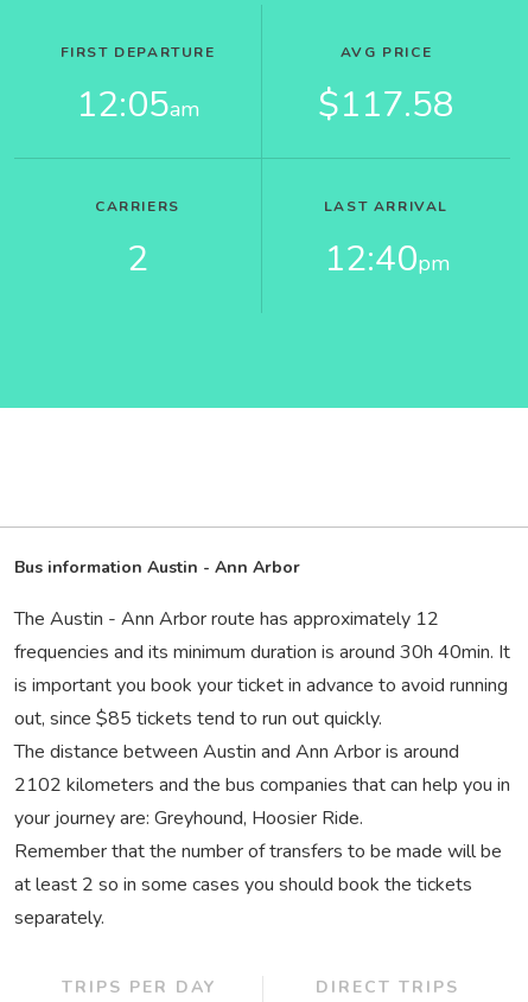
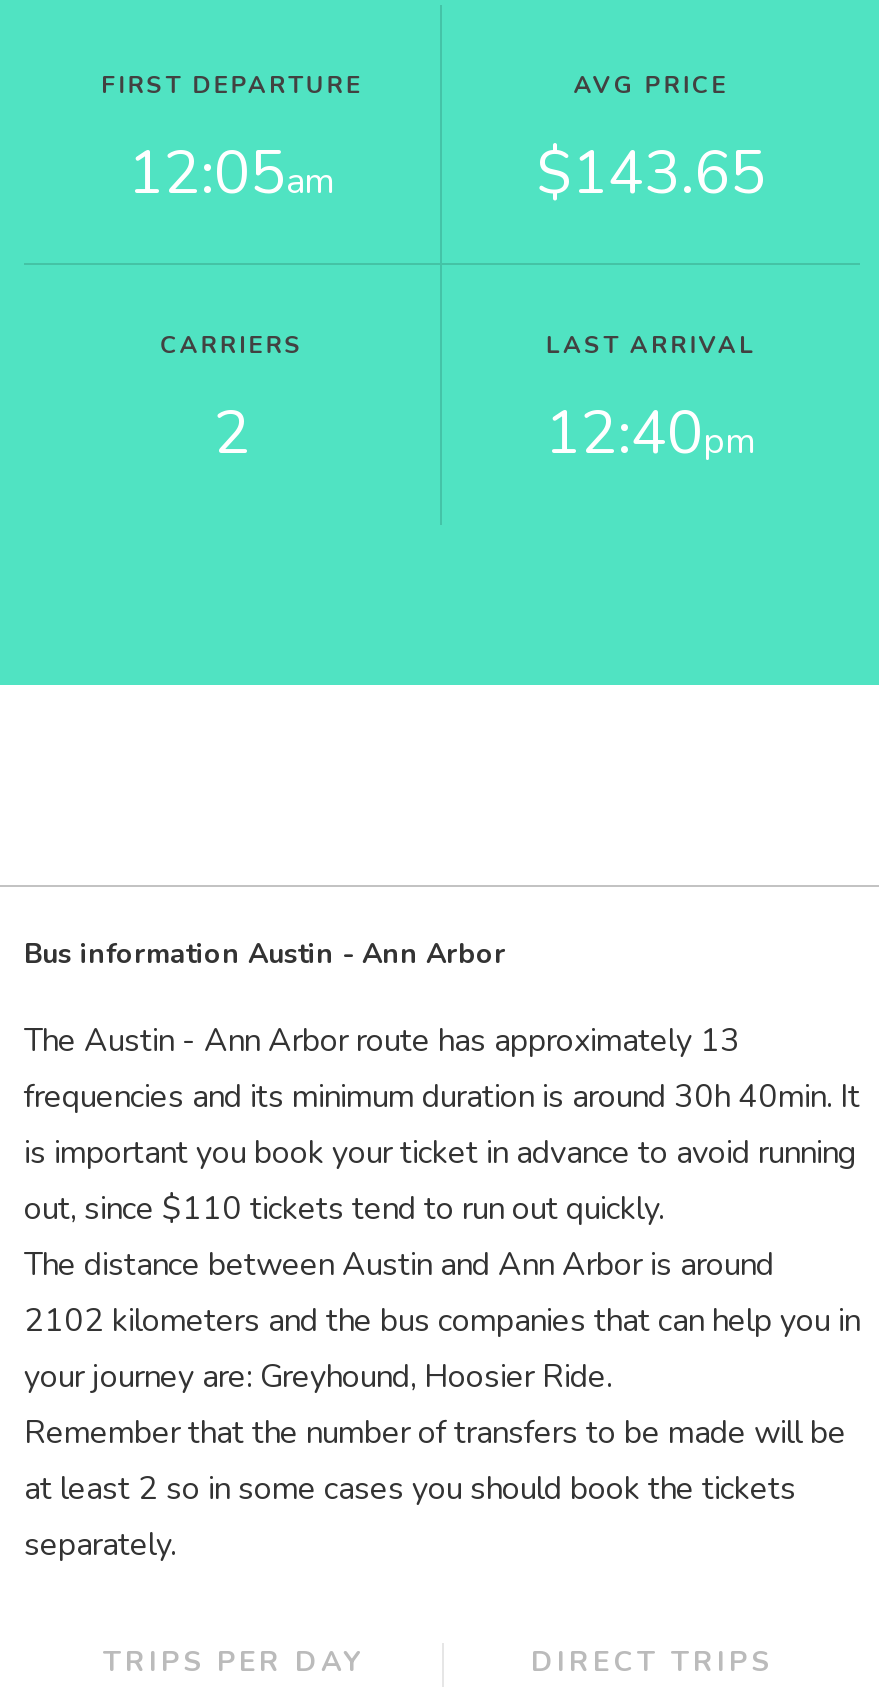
- $117.58
+ $143.65

- The Austin - Ann Arbor route has approximately 12
+ The Austin - Ann Arbor route has approximately 13

- out, since $85 tickets tend to run out quickly.
+ out, since $110 tickets tend to run out quickly.
